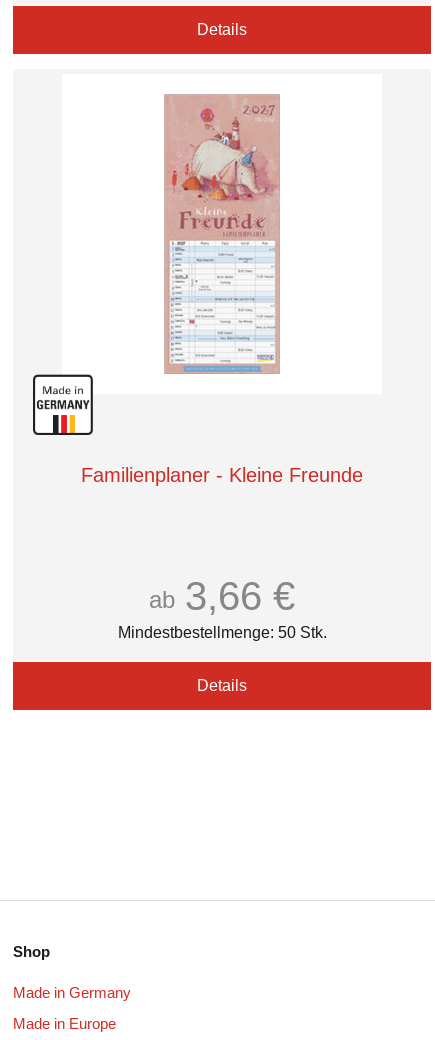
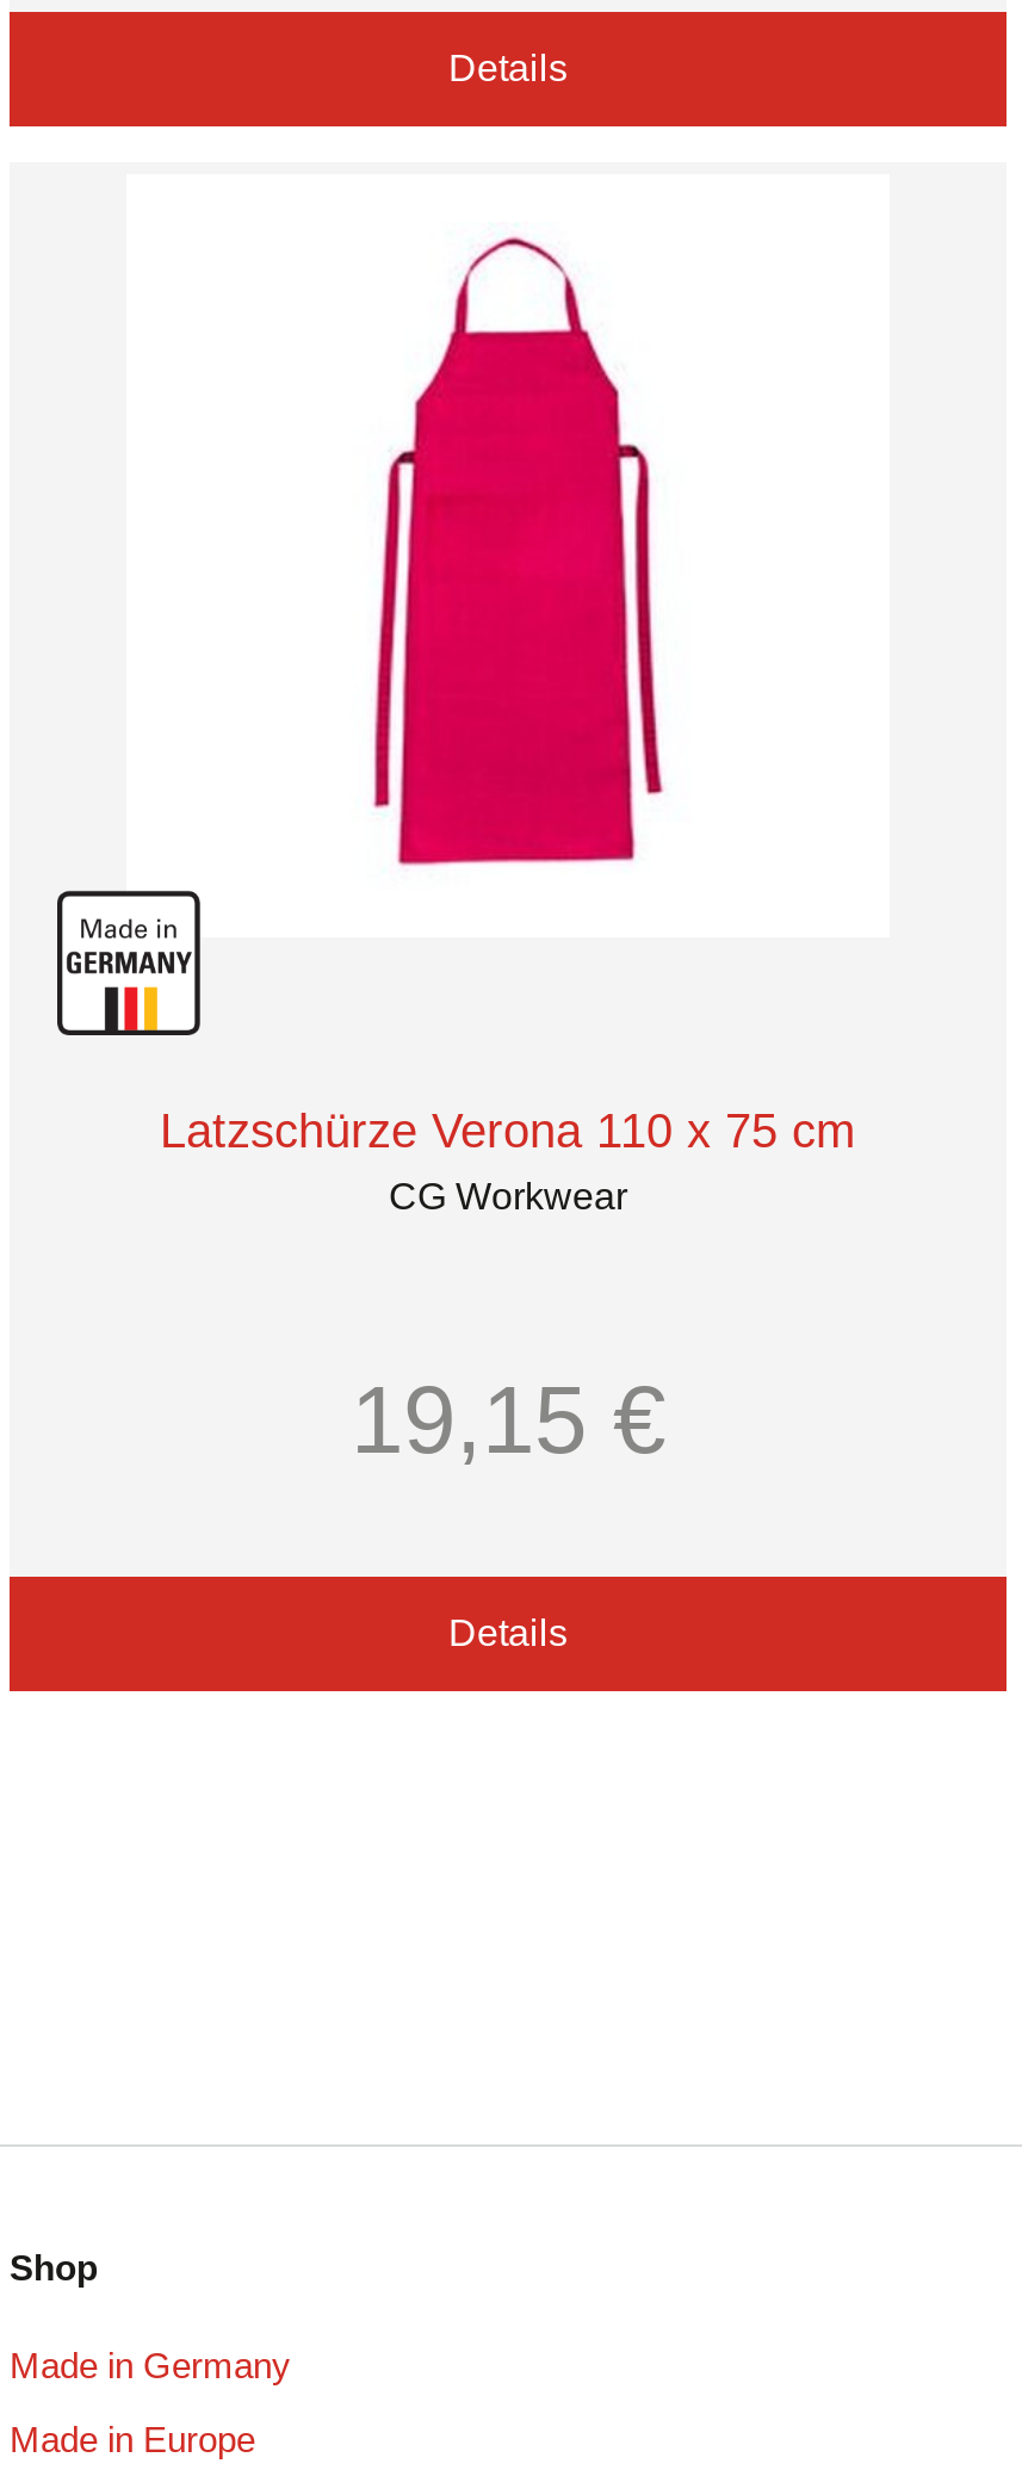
- [image]
+ [image]

- Familienplaner - Kleine Freunde
+ Latzschürze Verona 110 x 75 cm
+ CG Workwear

- ab 3,66 €
- Mindestbestellmenge: 50 Stk.
+ 19,15 €
